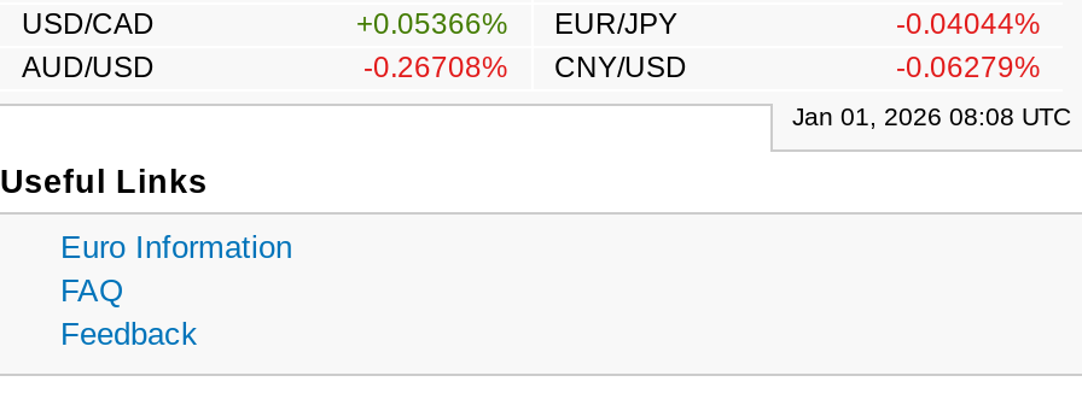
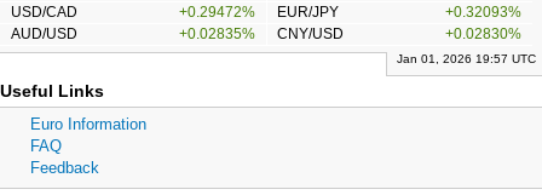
- +0.05366% EUR/JPY
+ +0.29472% EUR/JPY

- -0.04044%
+ +0.32093%

- -0.26708% CNY/USD
+ +0.02835% CNY/USD

- -0.06279%
+ +0.02830%

- Jan 01, 2026 08:08 UTC
+ Jan 01, 2026 19:57 UTC
